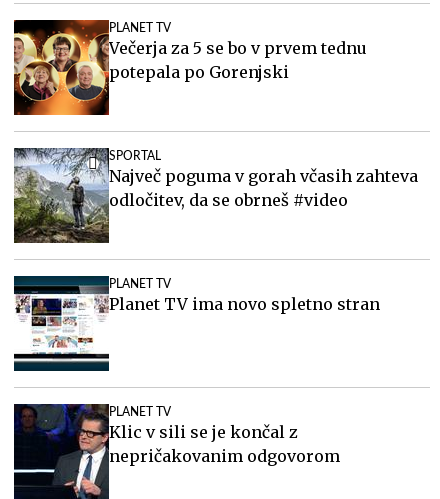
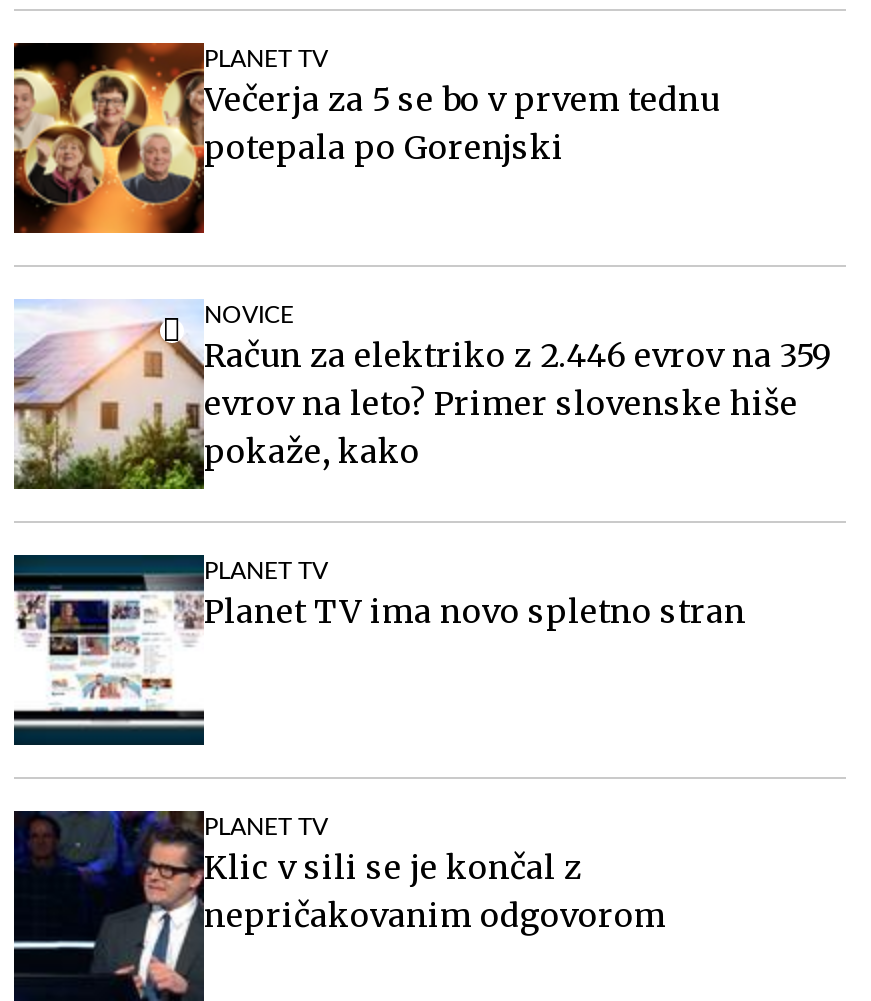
- [image]
- SPORTAL
- Največ poguma v gorah včasih zahteva
- odločitev, da se obrneš #video
+ [image]
+ NOVICE
+ Račun za elektriko z 2.446 evrov na 359
+ evrov na leto? Primer slovenske hiše
+ pokaže, kako
